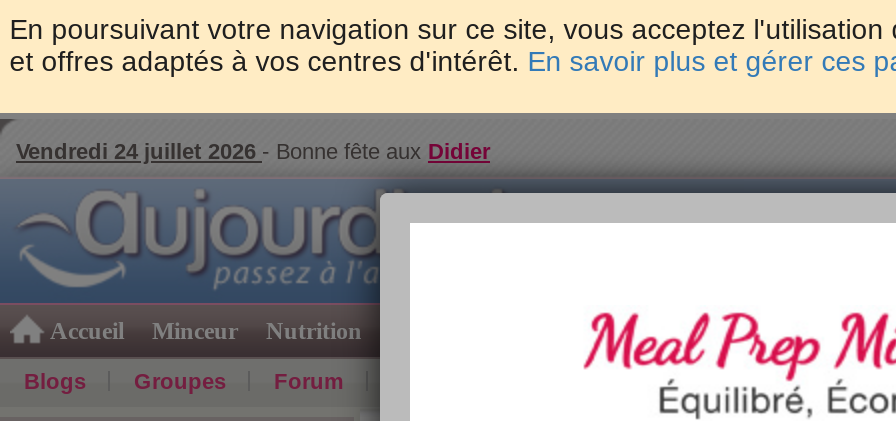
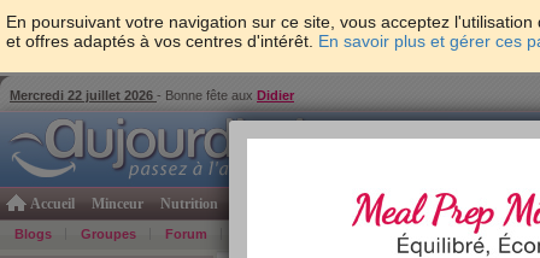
- Vendredi 24 juillet 2026 - Bonne fête aux Didier
+ Mercredi 22 juillet 2026 - Bonne fête aux Didier
